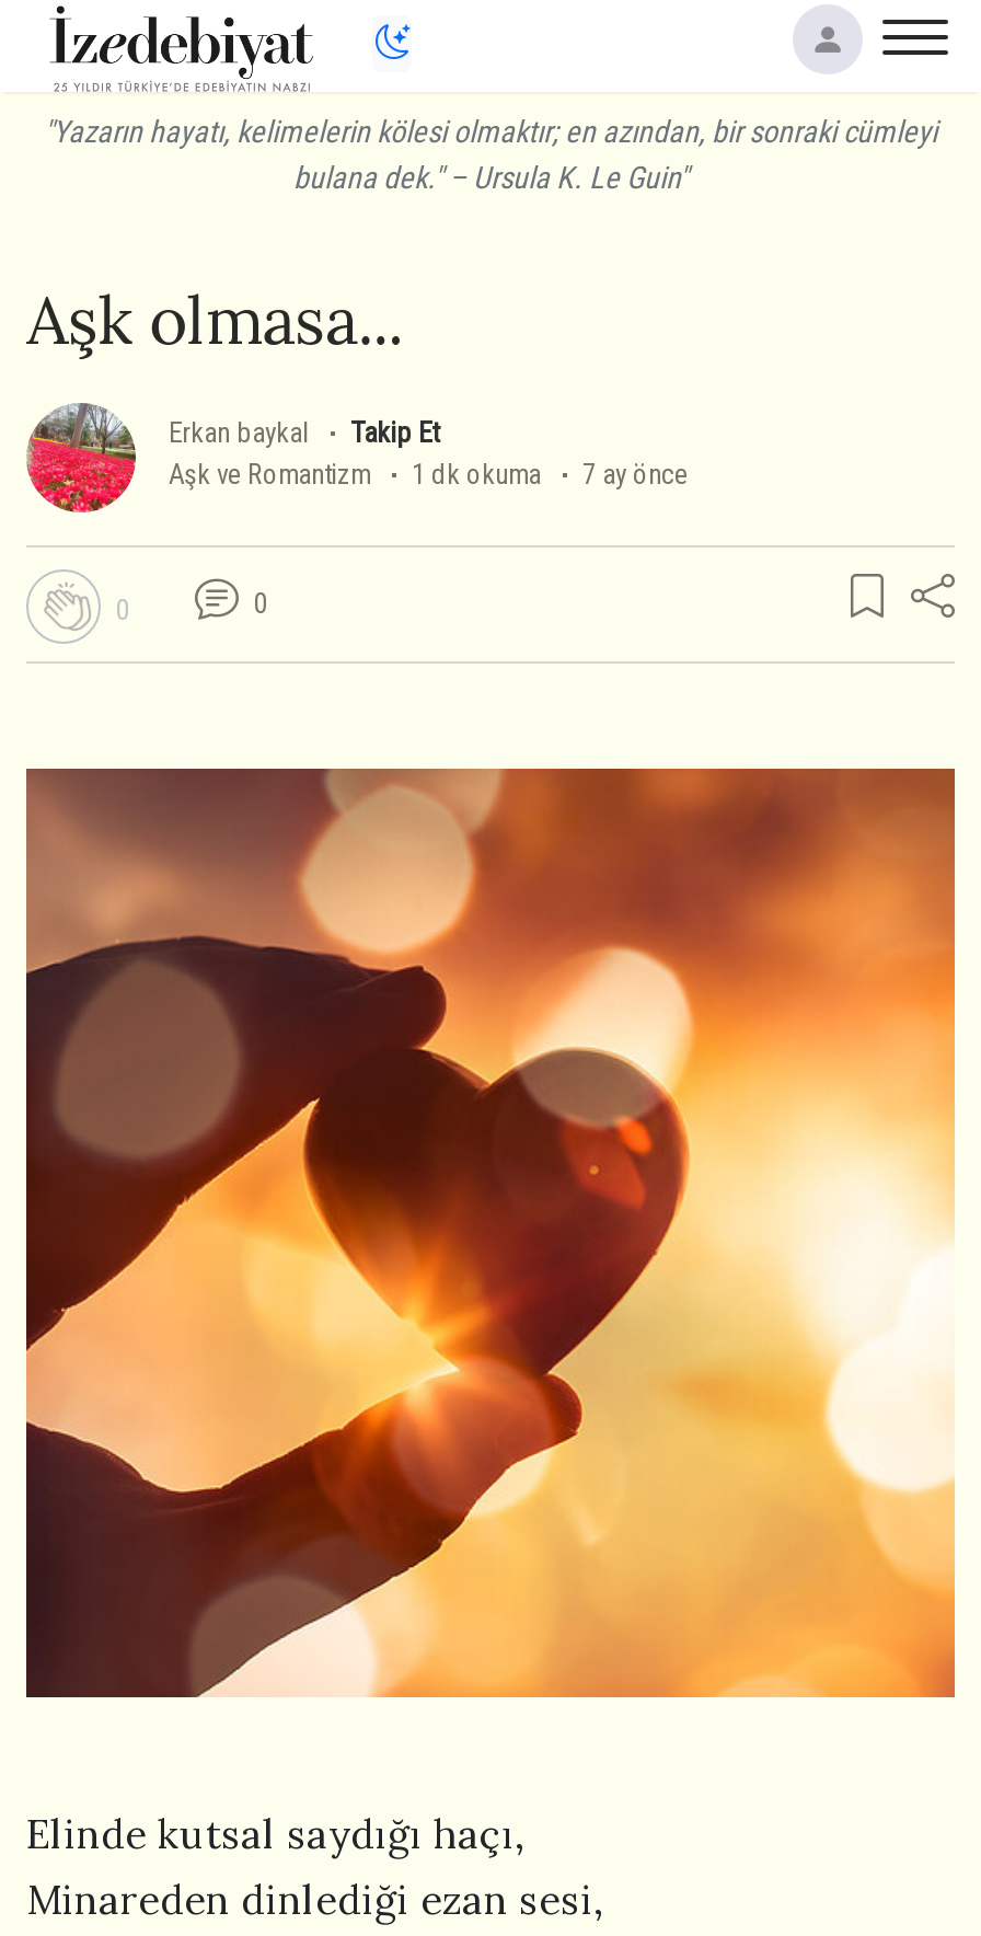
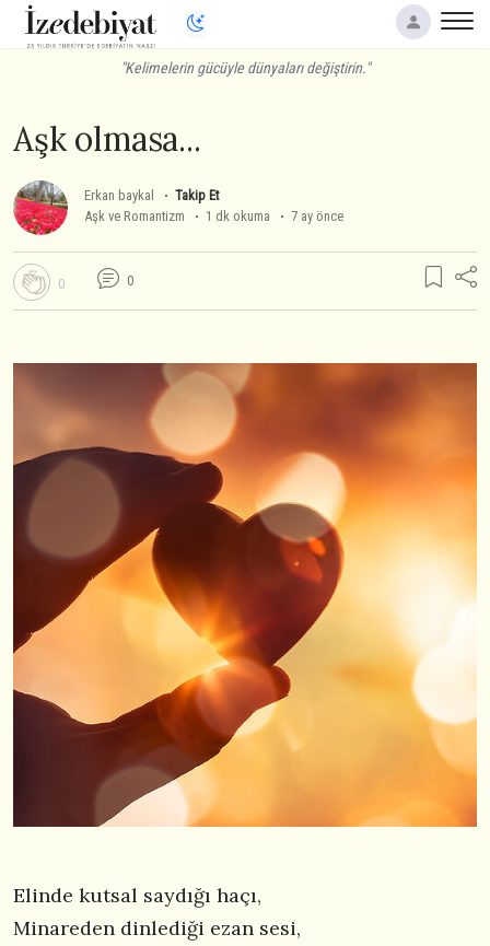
- "Yazarın hayatı, kelimelerin kölesi olmaktır; en azından, bir sonraki cümleyi
- bulana dek." – Ursula K. Le Guin"
+ "Kelimelerin gücüyle dünyaları değiştirin."
